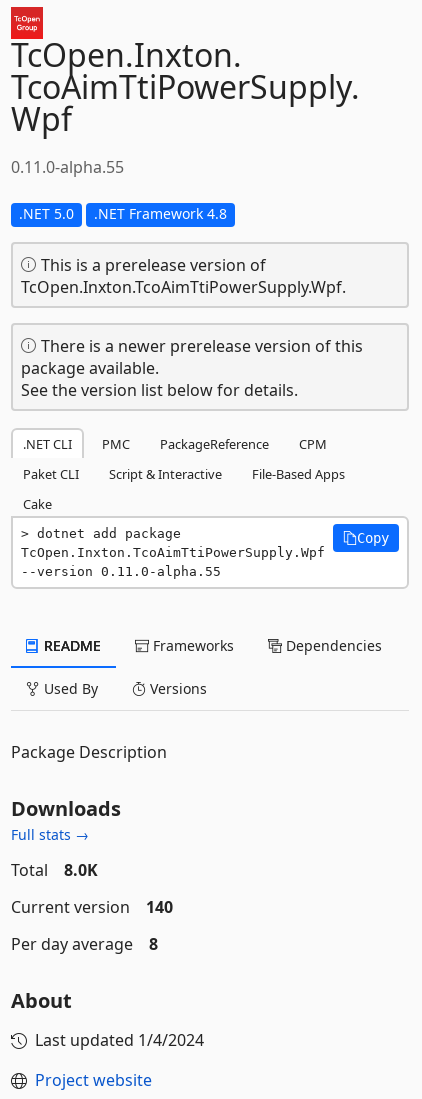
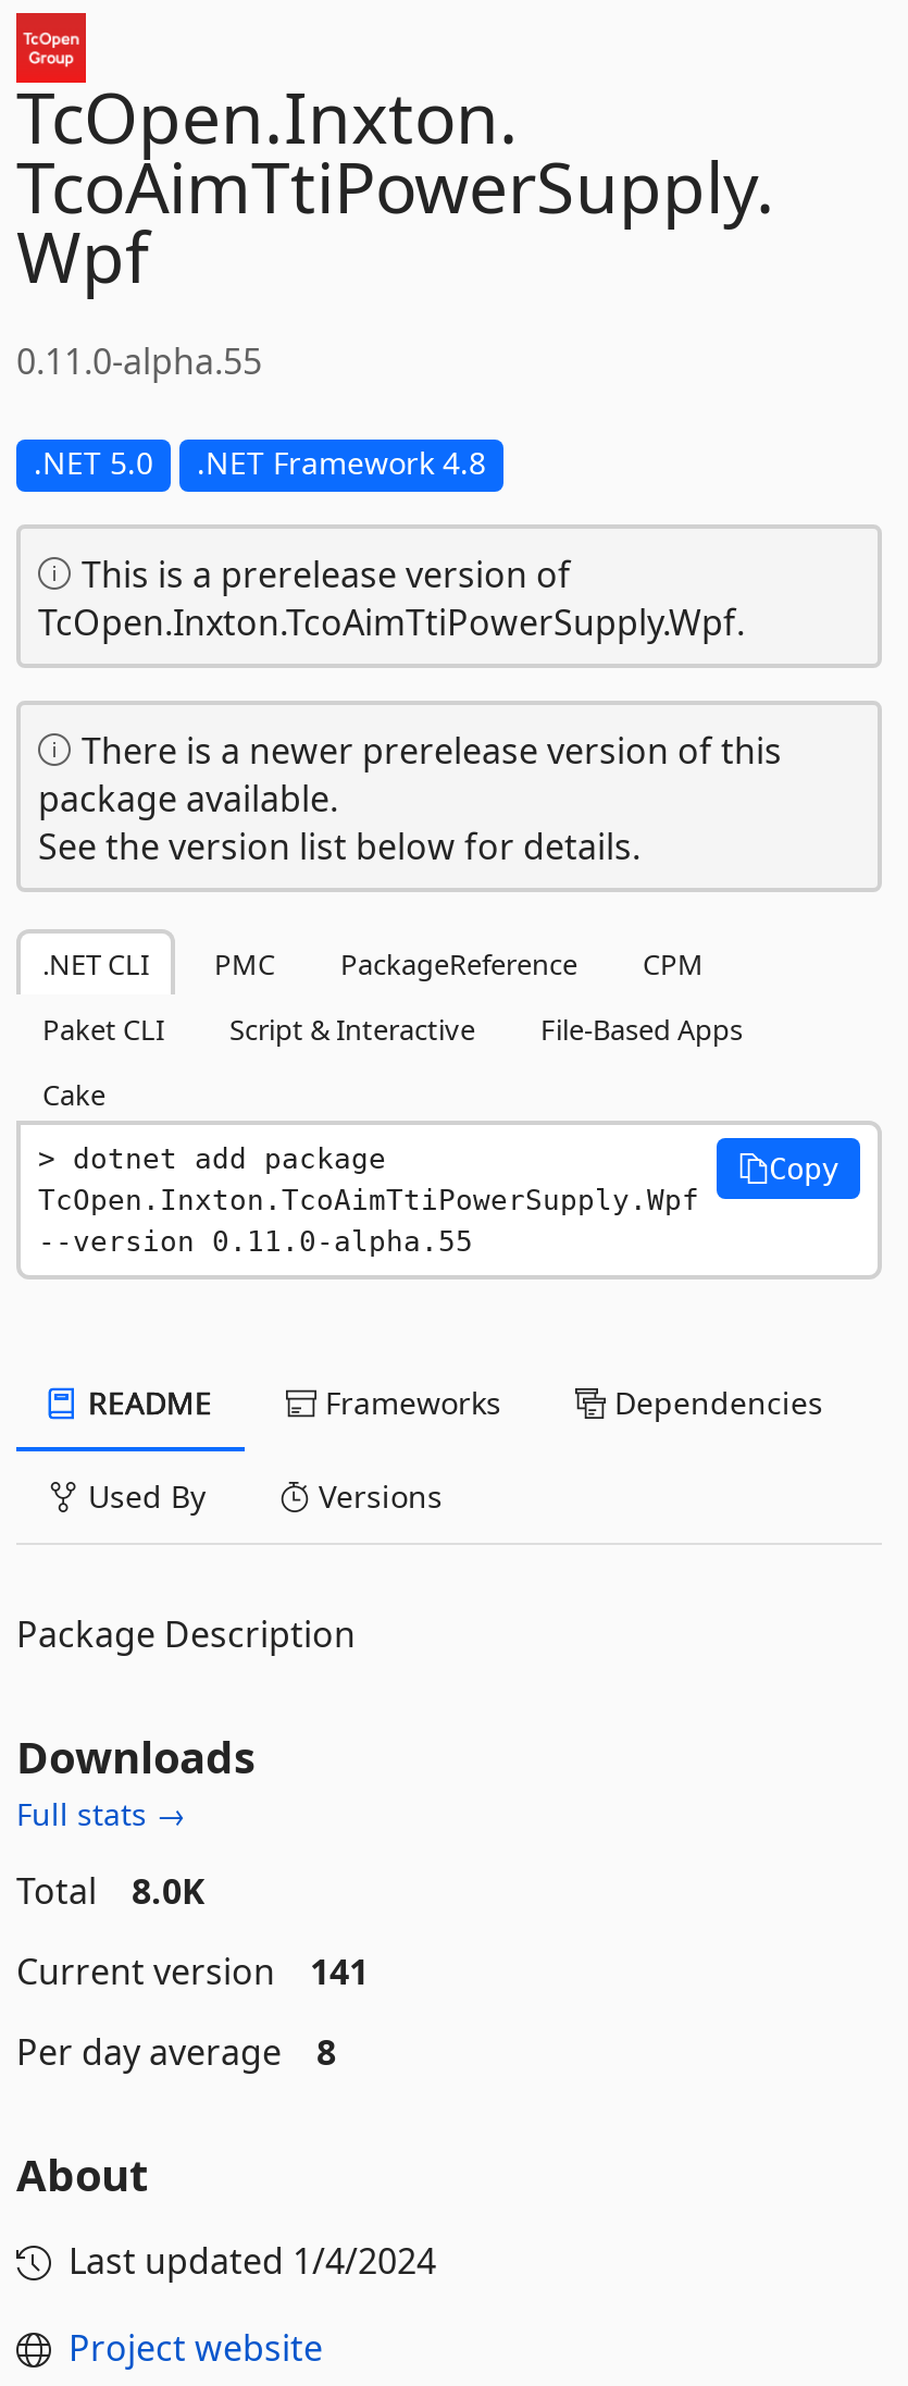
- Current version 140
+ Current version 141
